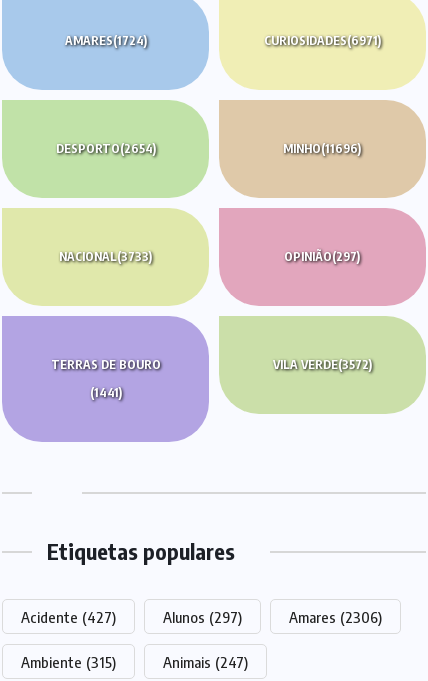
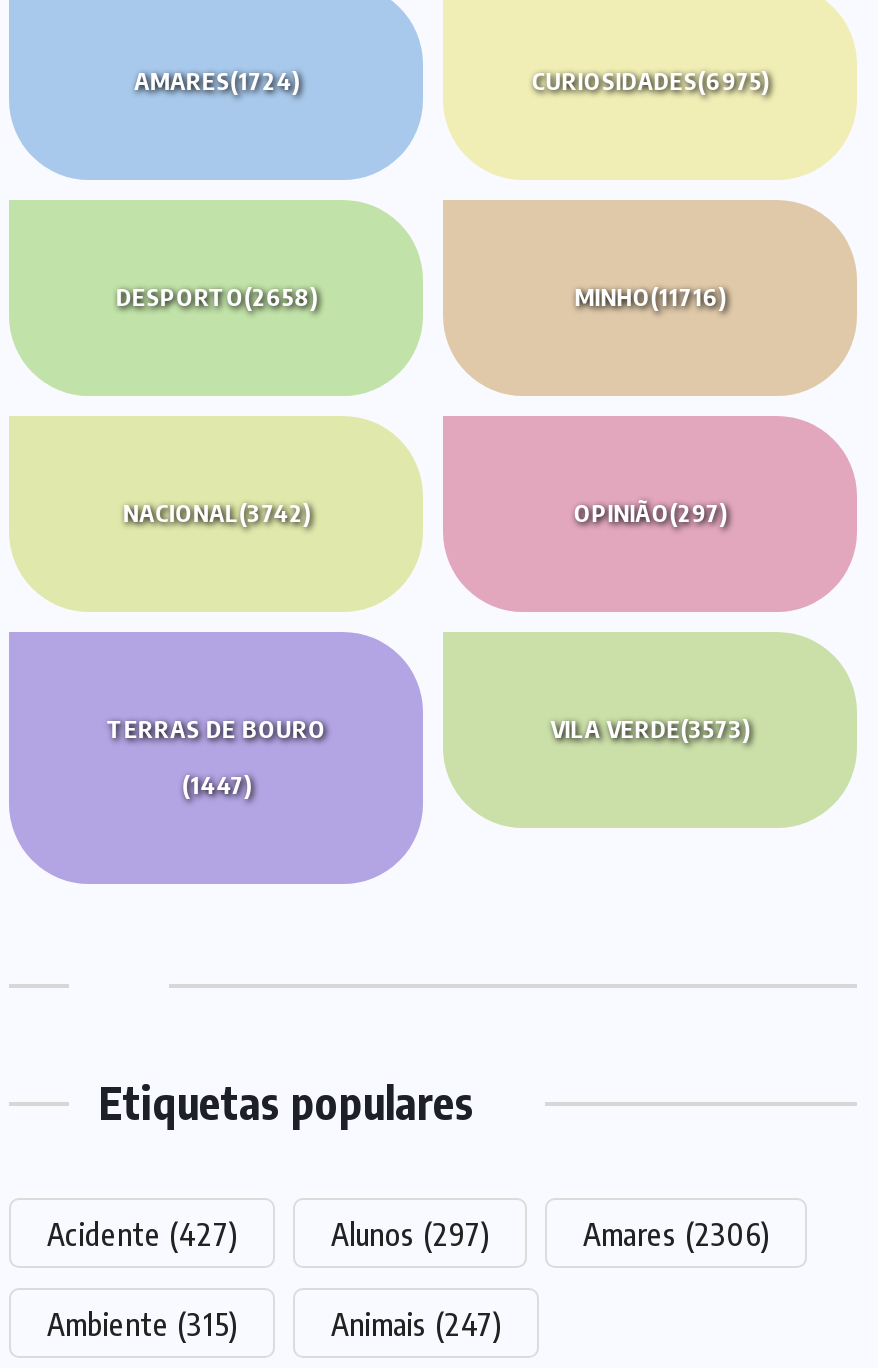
- CURIOSIDADES(6971)
+ CURIOSIDADES(6975)

- DESPORTO(2654)
+ DESPORTO(2658)

- MINHO(11696)
+ MINHO(11716)

- NACIONAL(3733)
+ NACIONAL(3742)

- VILA VERDE(3572)
+ VILA VERDE(3573)

- (1441)
+ (1447)
